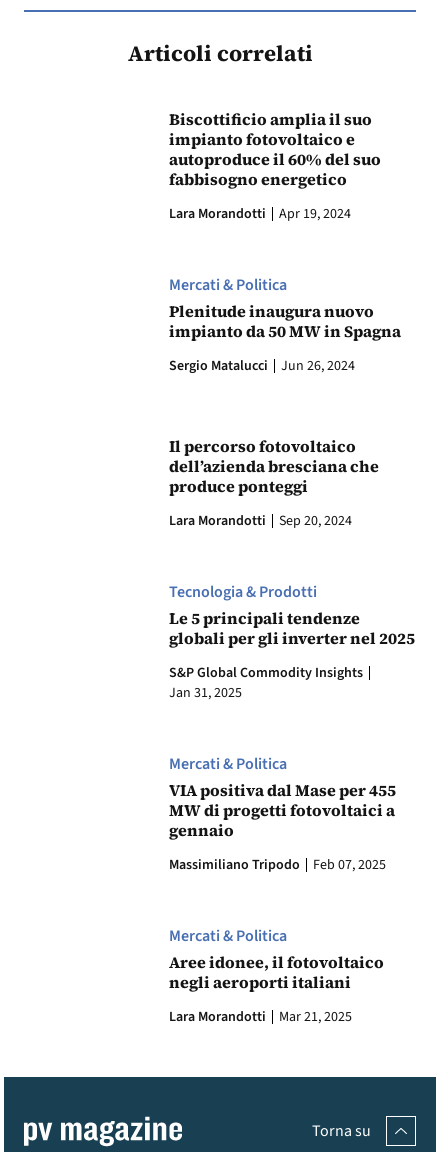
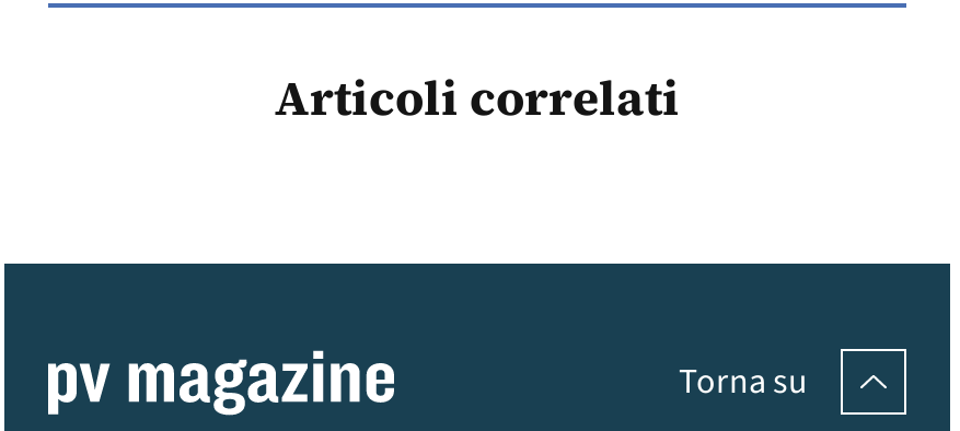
- Biscottificio amplia il suo
- impianto fotovoltaico e
- autoproduce il 60% del suo
- fabbisogno energetico
- Lara Morandotti
- Apr 19, 2024
- Mercati & Politica
- Plenitude inaugura nuovo
- impianto da 50 MW in Spagna
- Sergio Matalucci
- Jun 26, 2024

- Il percorso fotovoltaico
- dell’azienda bresciana che
- produce ponteggi
- Lara Morandotti
- Sep 20, 2024
- Tecnologia & Prodotti
- Le 5 principali tendenze
- globali per gli inverter nel 2025
- S&P Global Commodity Insights
- Jan 31, 2025
- Mercati & Politica
- VIA positiva dal Mase per 455
- MW di progetti fotovoltaici a
- gennaio
- Massimiliano Tripodo
- Feb 07, 2025
- Mercati & Politica
- Aree idonee, il fotovoltaico
- negli aeroporti italiani
- Lara Morandotti
- Mar 21, 2025
